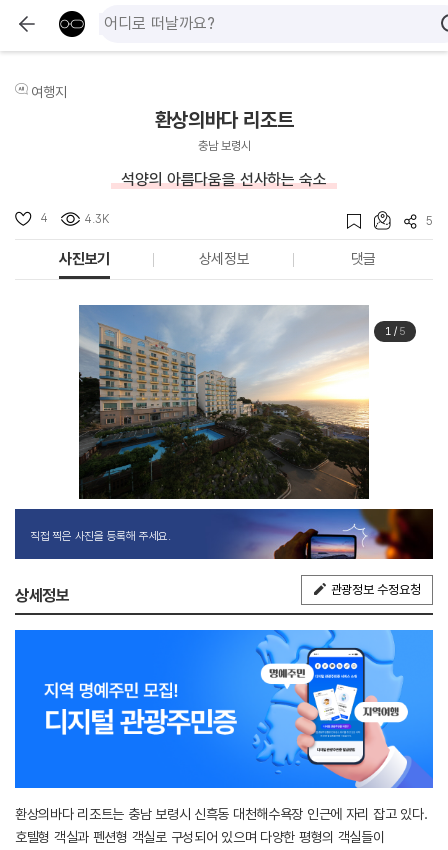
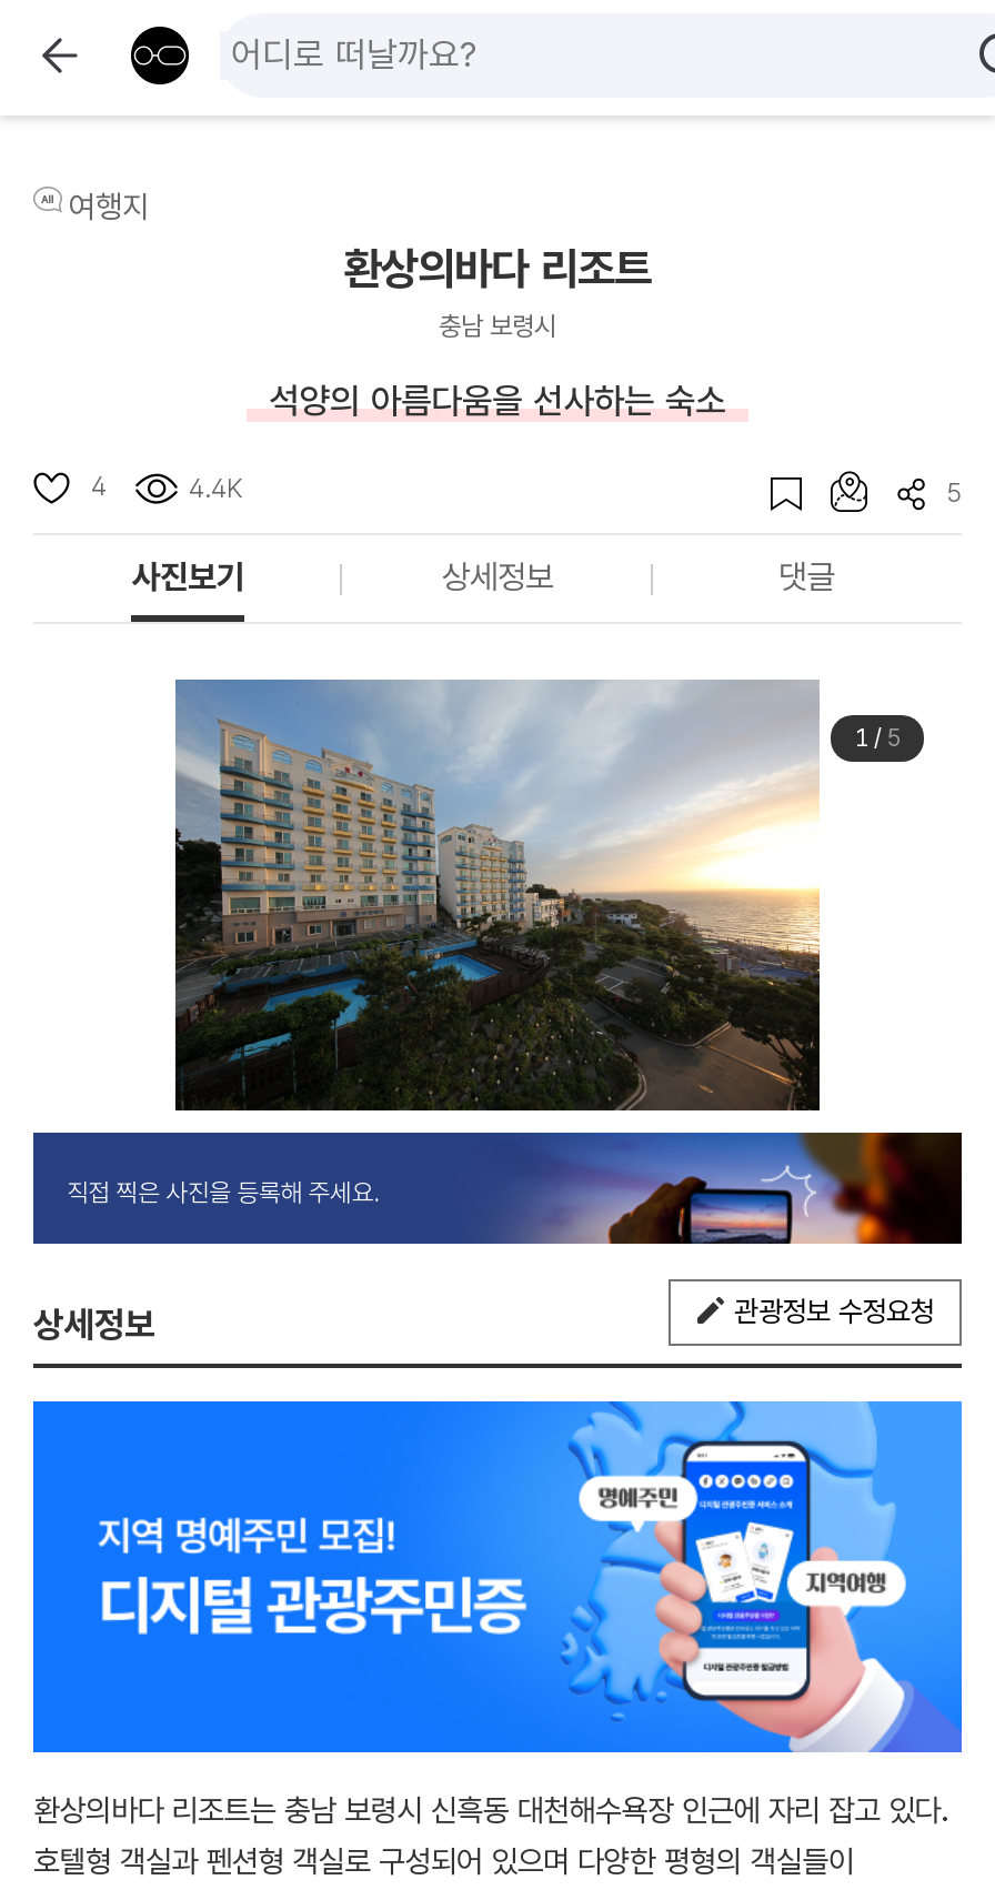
- 4.3K
+ 4.4K
